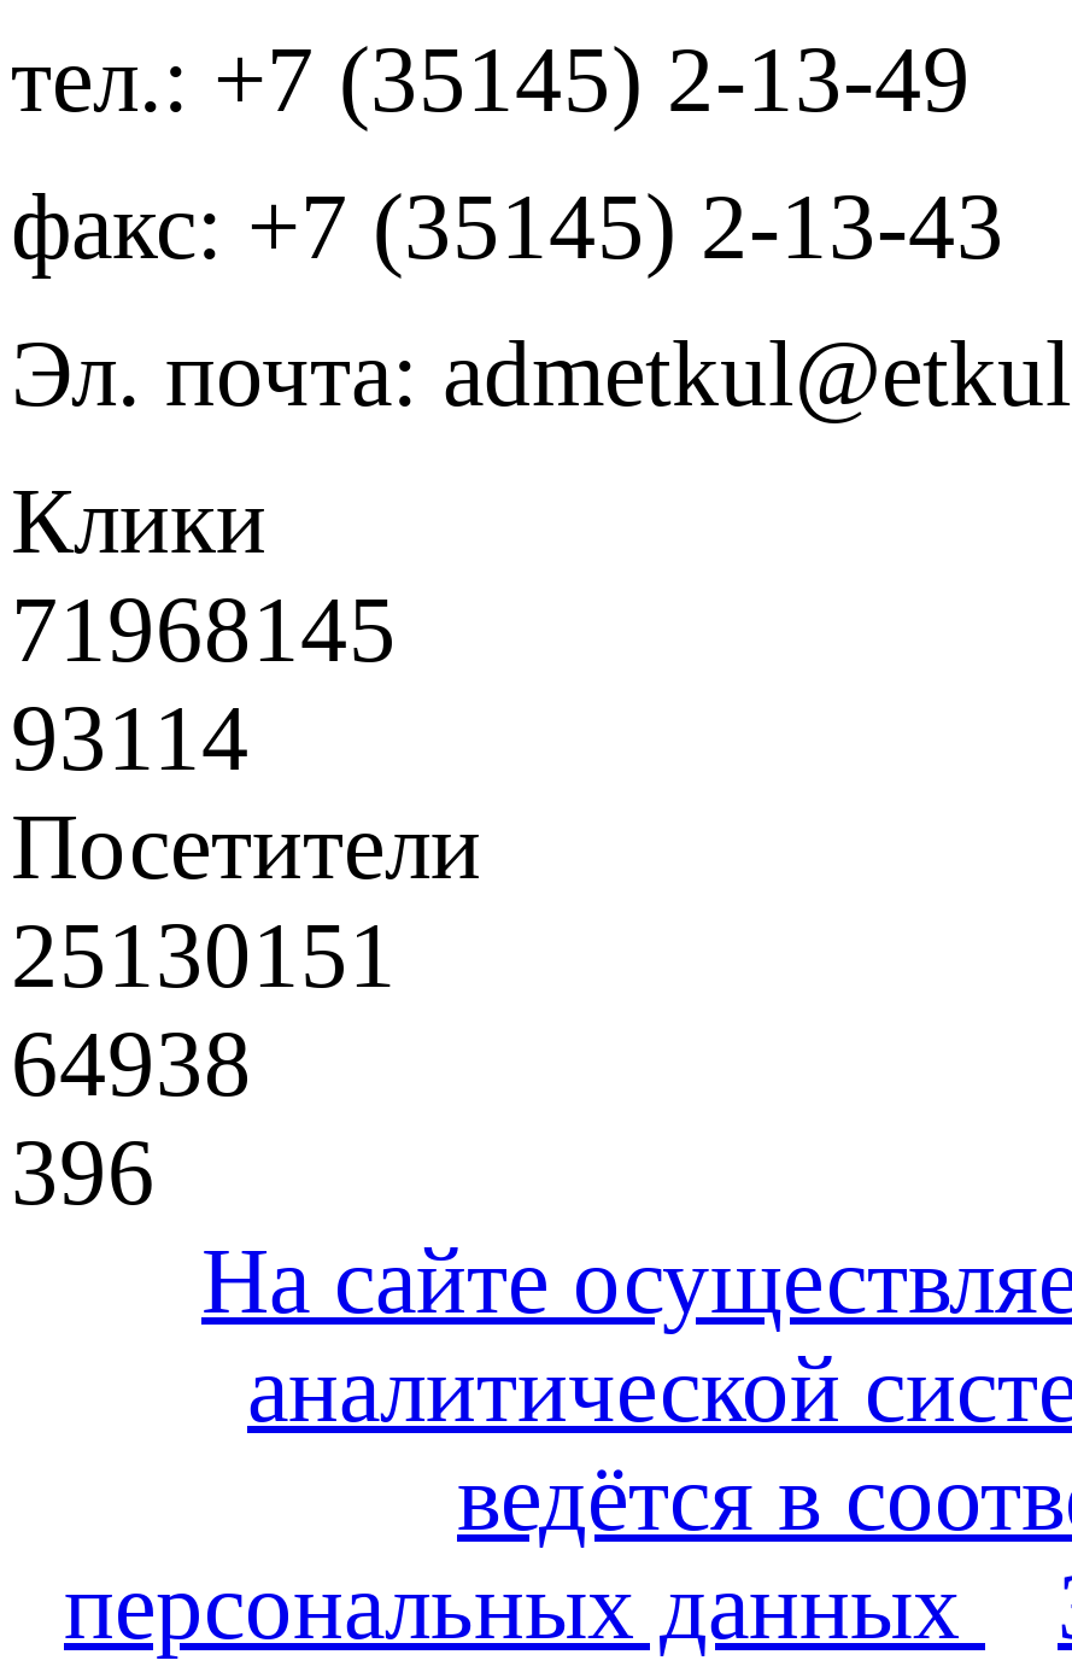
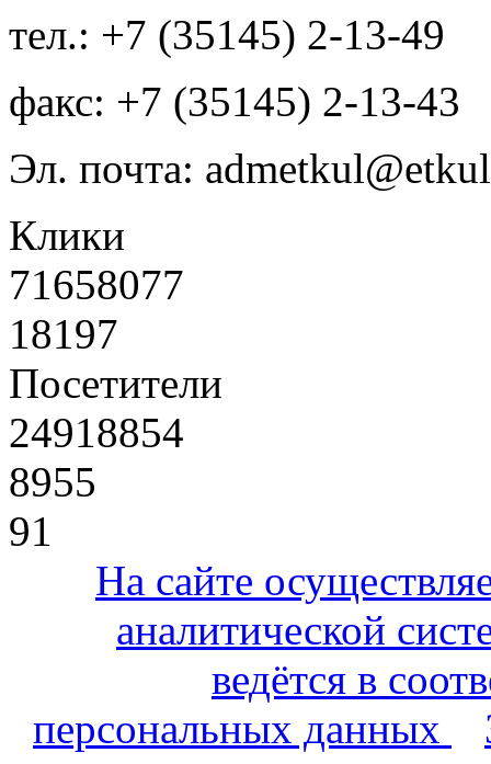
- 71968145
+ 71658077

- 93114
+ 18197

- 25130151
+ 24918854

- 64938
+ 8955

- 396
+ 91
